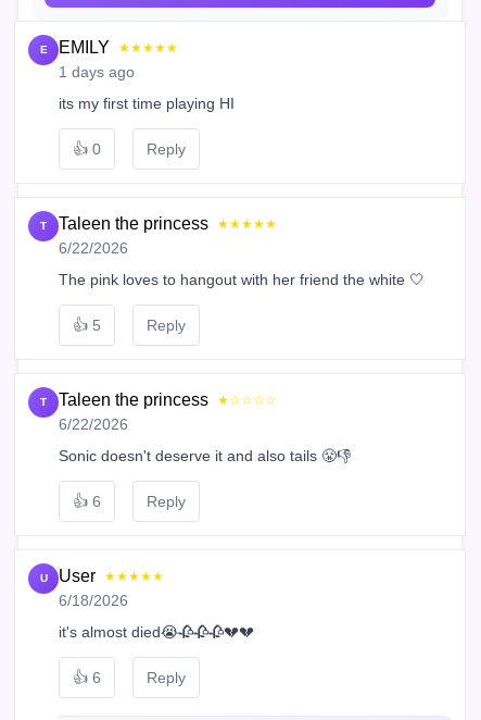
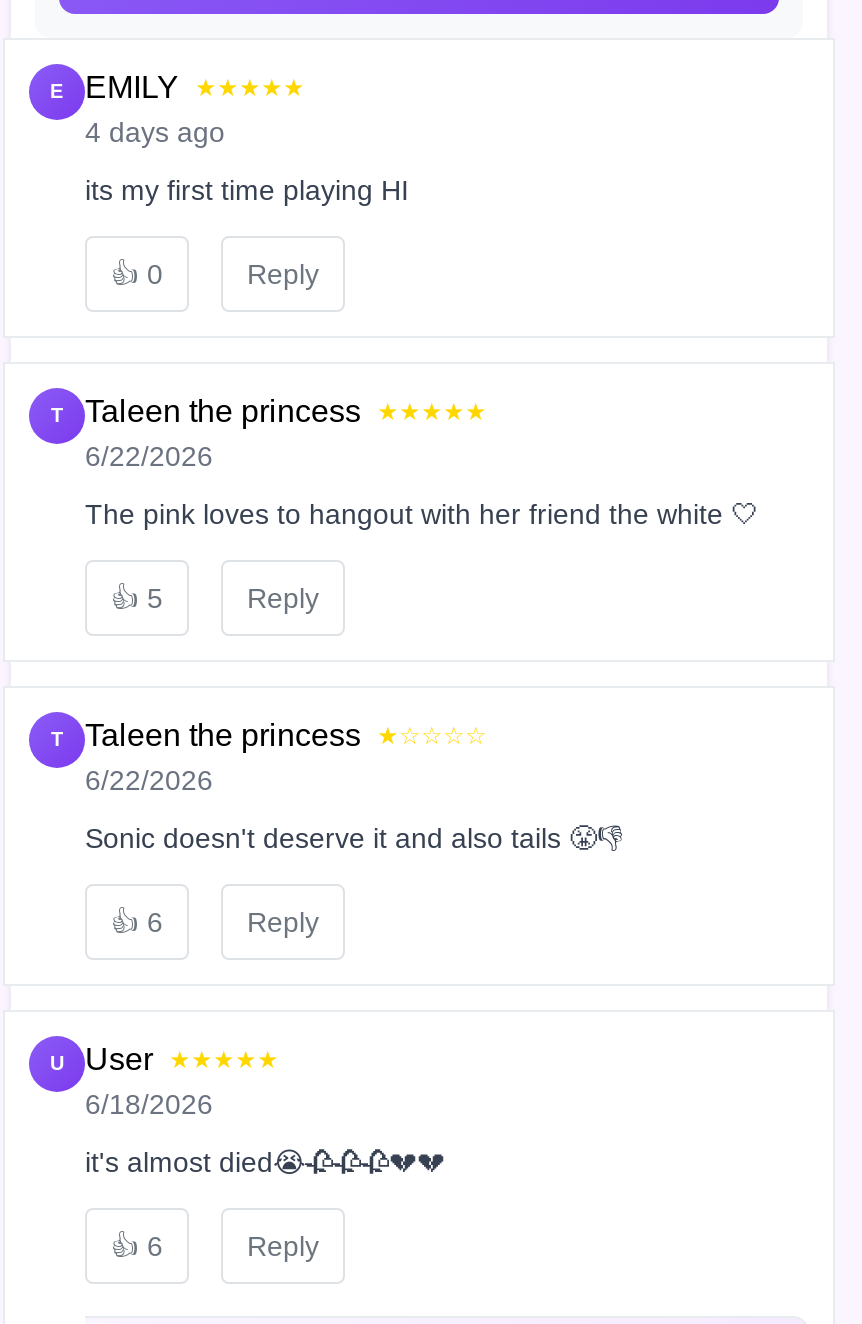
- 1 days ago
+ 4 days ago
